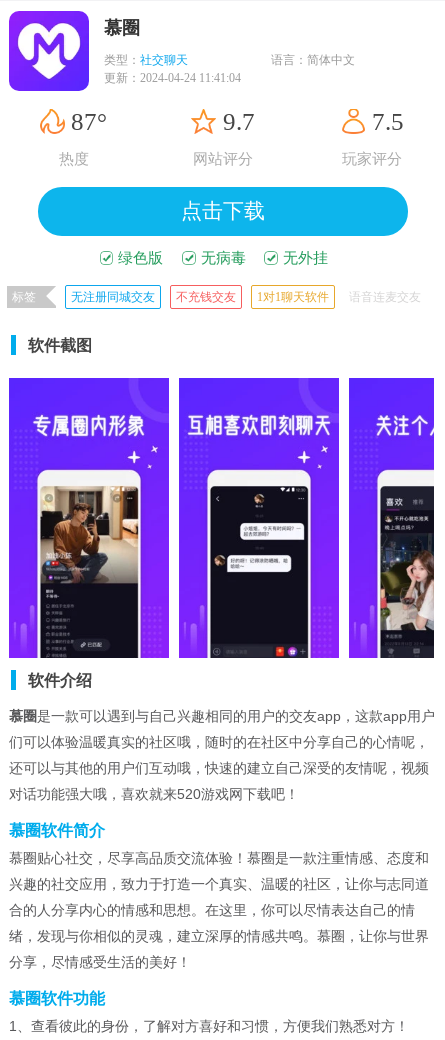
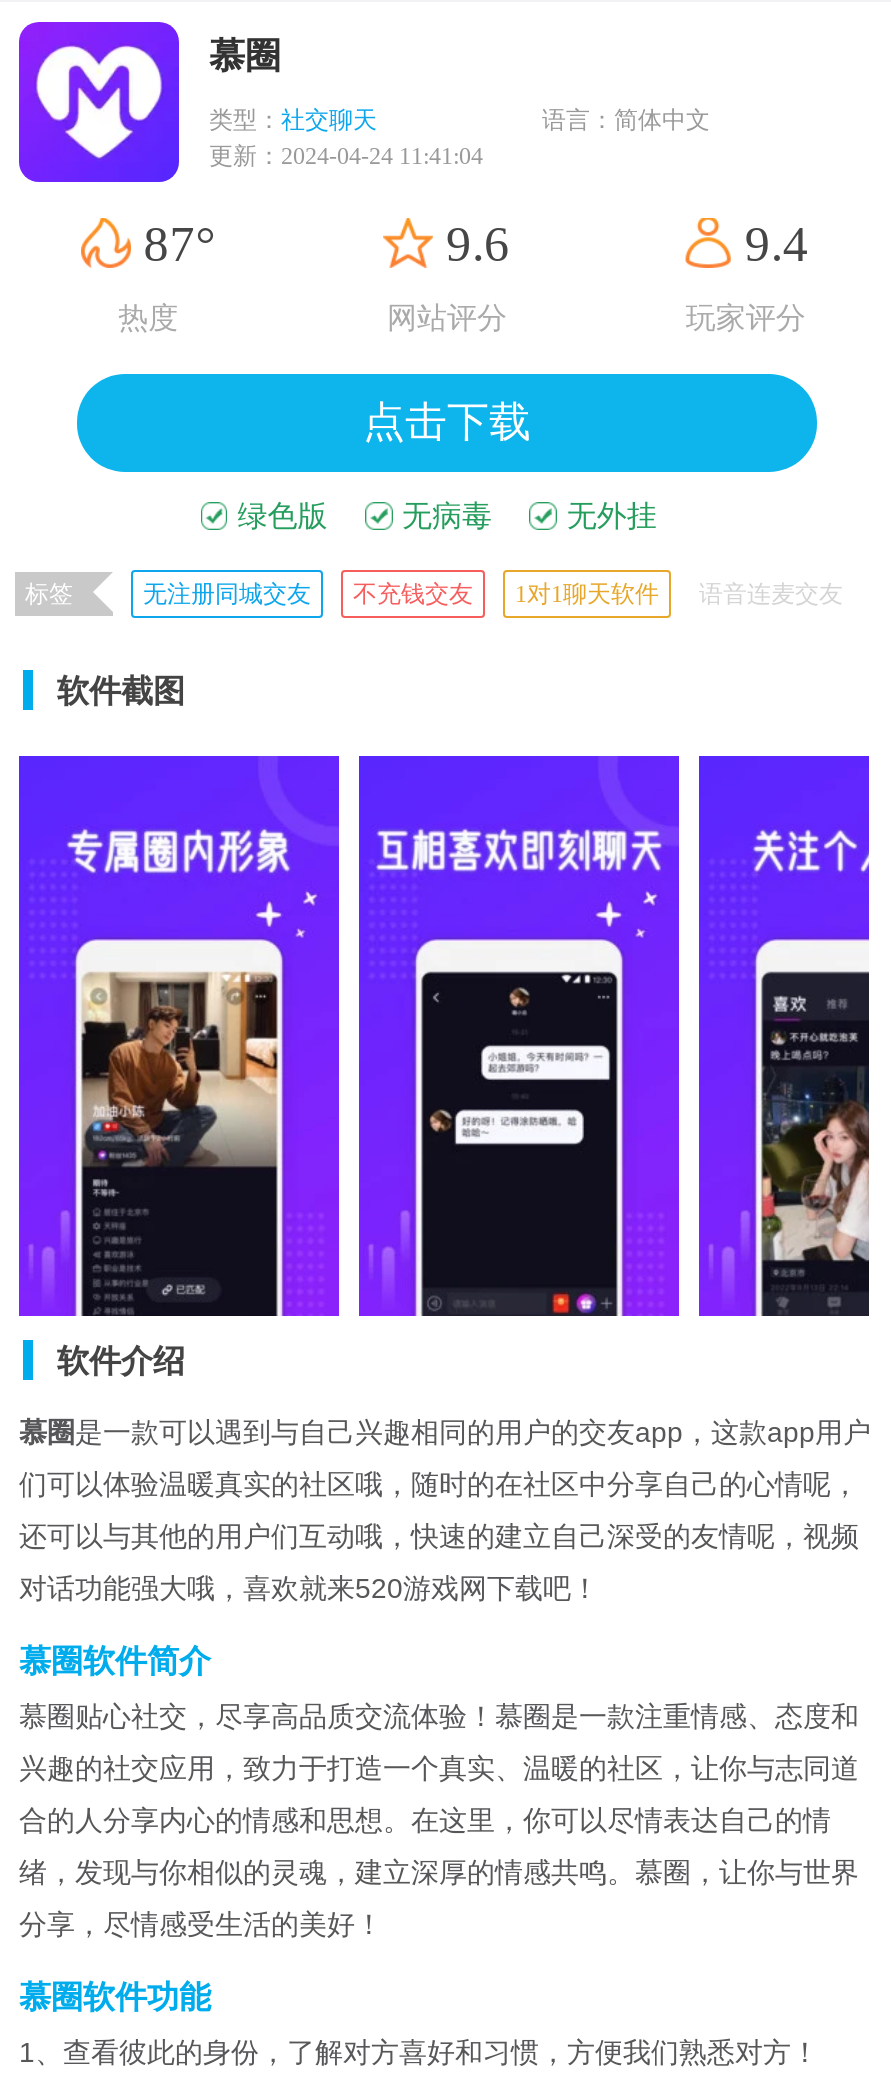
- 9.7
+ 9.6

- 7.5
+ 9.4
